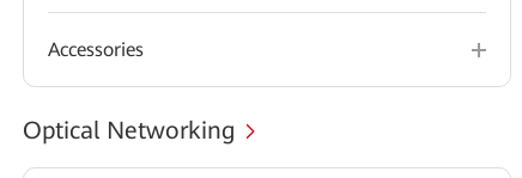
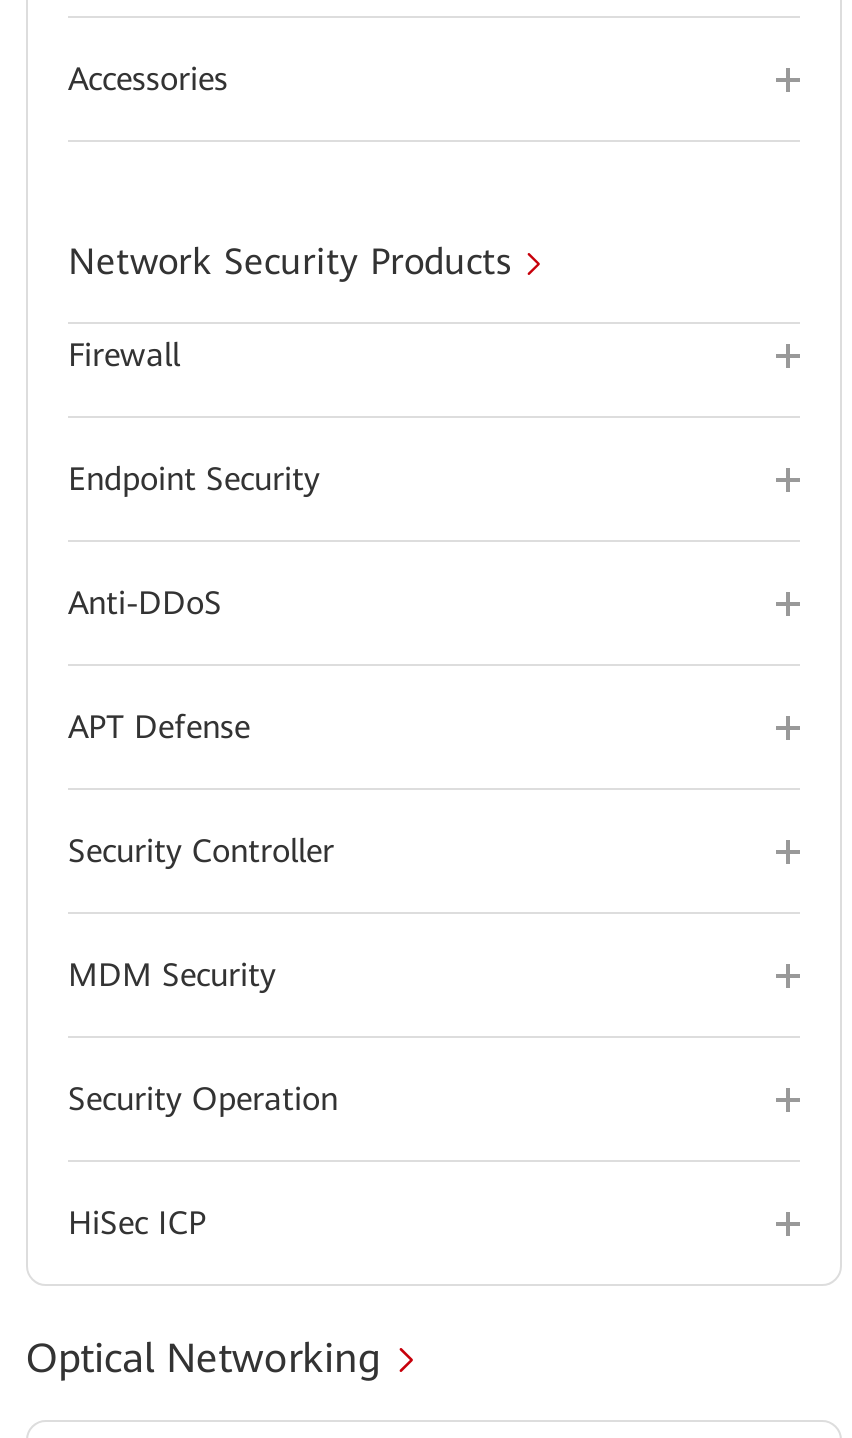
+ Network Security Products
+ Firewall
+ Endpoint Security
+ Anti-DDoS
+ APT Defense
+ Security Controller
+ MDM Security
+ Security Operation
+ HiSec ICP
